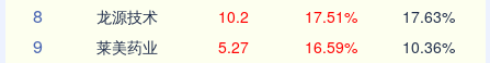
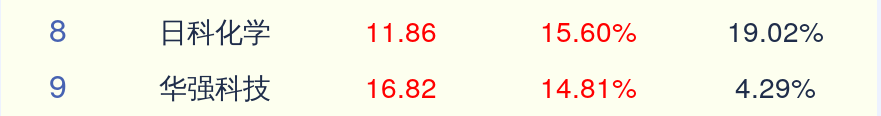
- 龙源技术
- 10.2
- 17.51%
- 17.63%
+ 日科化学
+ 11.86
+ 15.60%
+ 19.02%

- 莱美药业
- 5.27
- 16.59%
- 10.36%
+ 华强科技
+ 16.82
+ 14.81%
+ 4.29%
